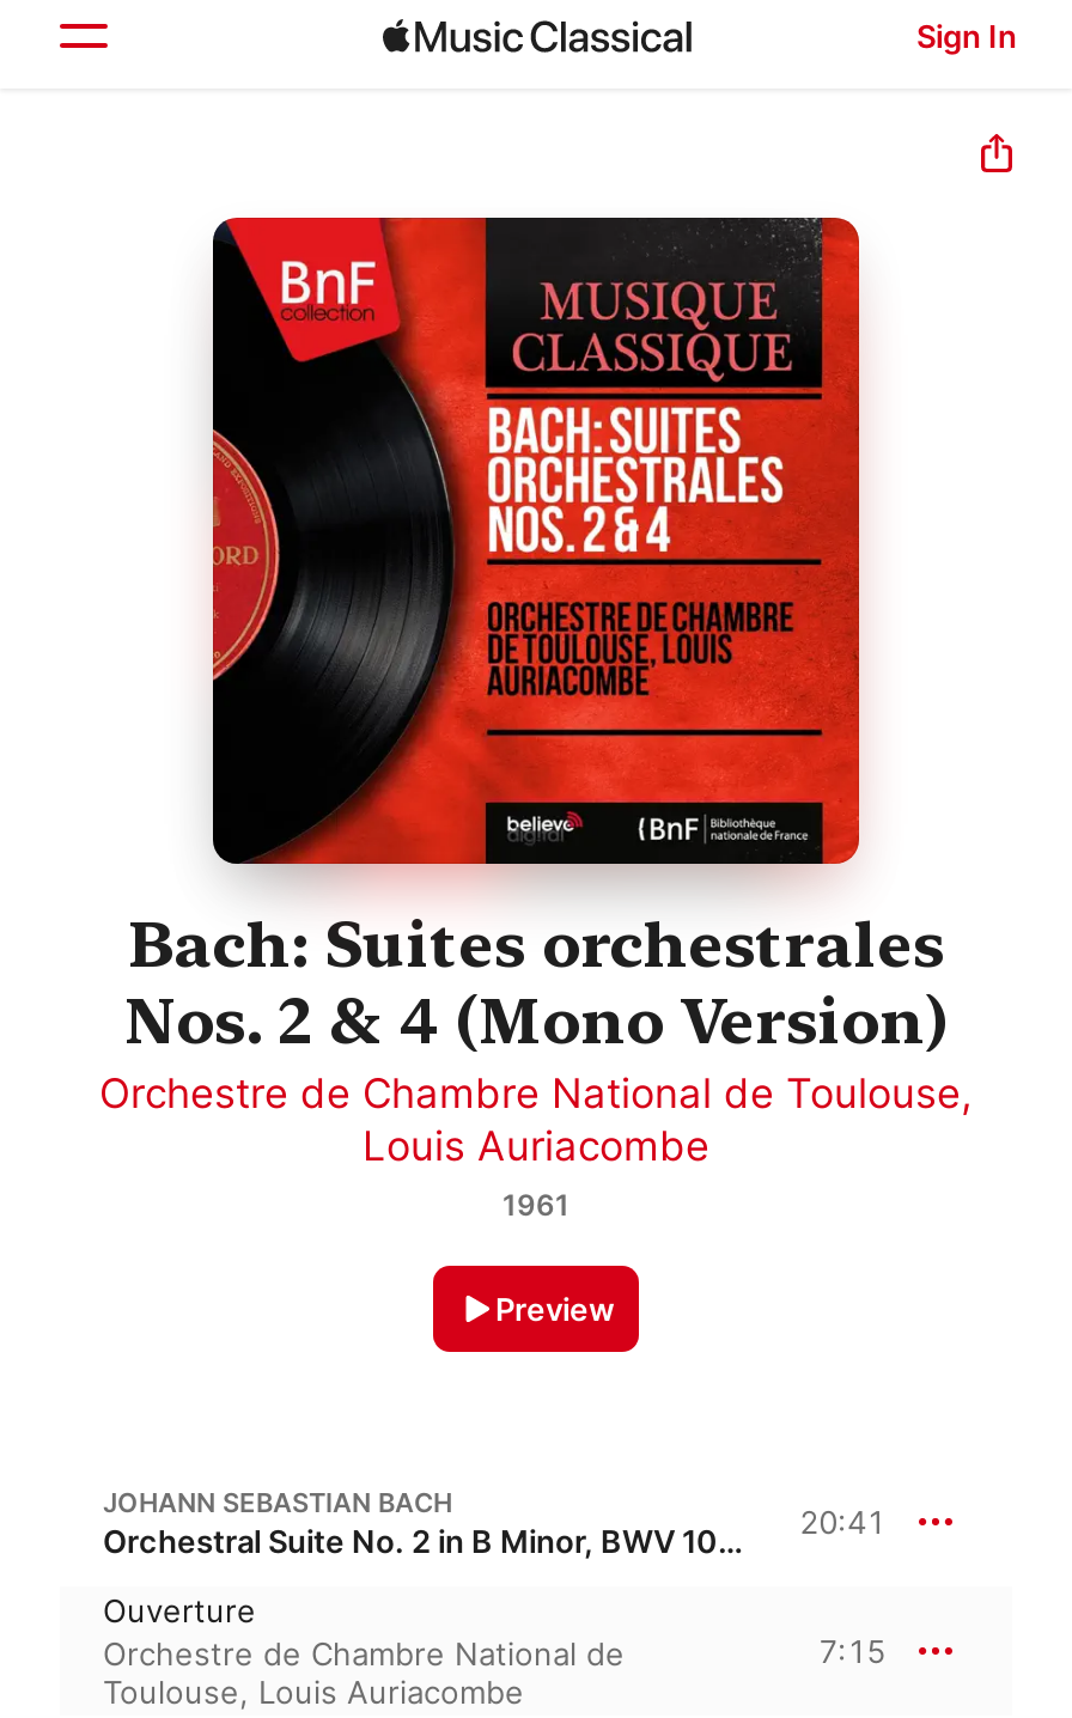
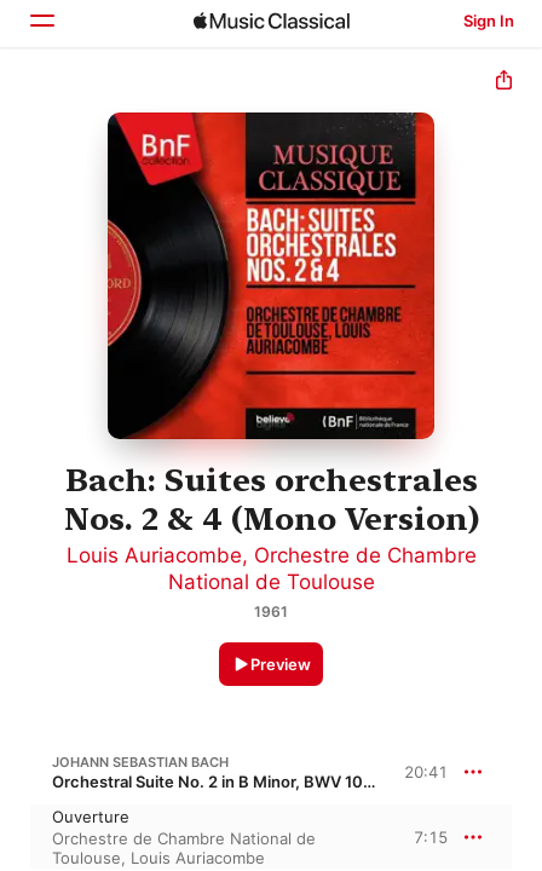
- Orchestre de Chambre National de Toulouse,
- Louis Auriacombe
+ Louis Auriacombe, Orchestre de Chambre
+ National de Toulouse
